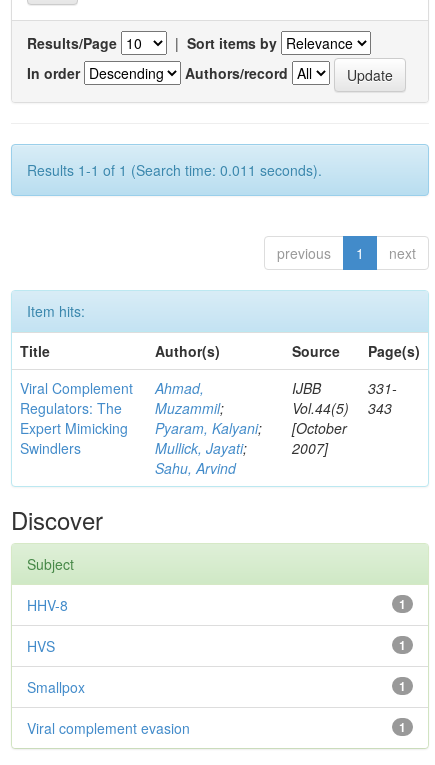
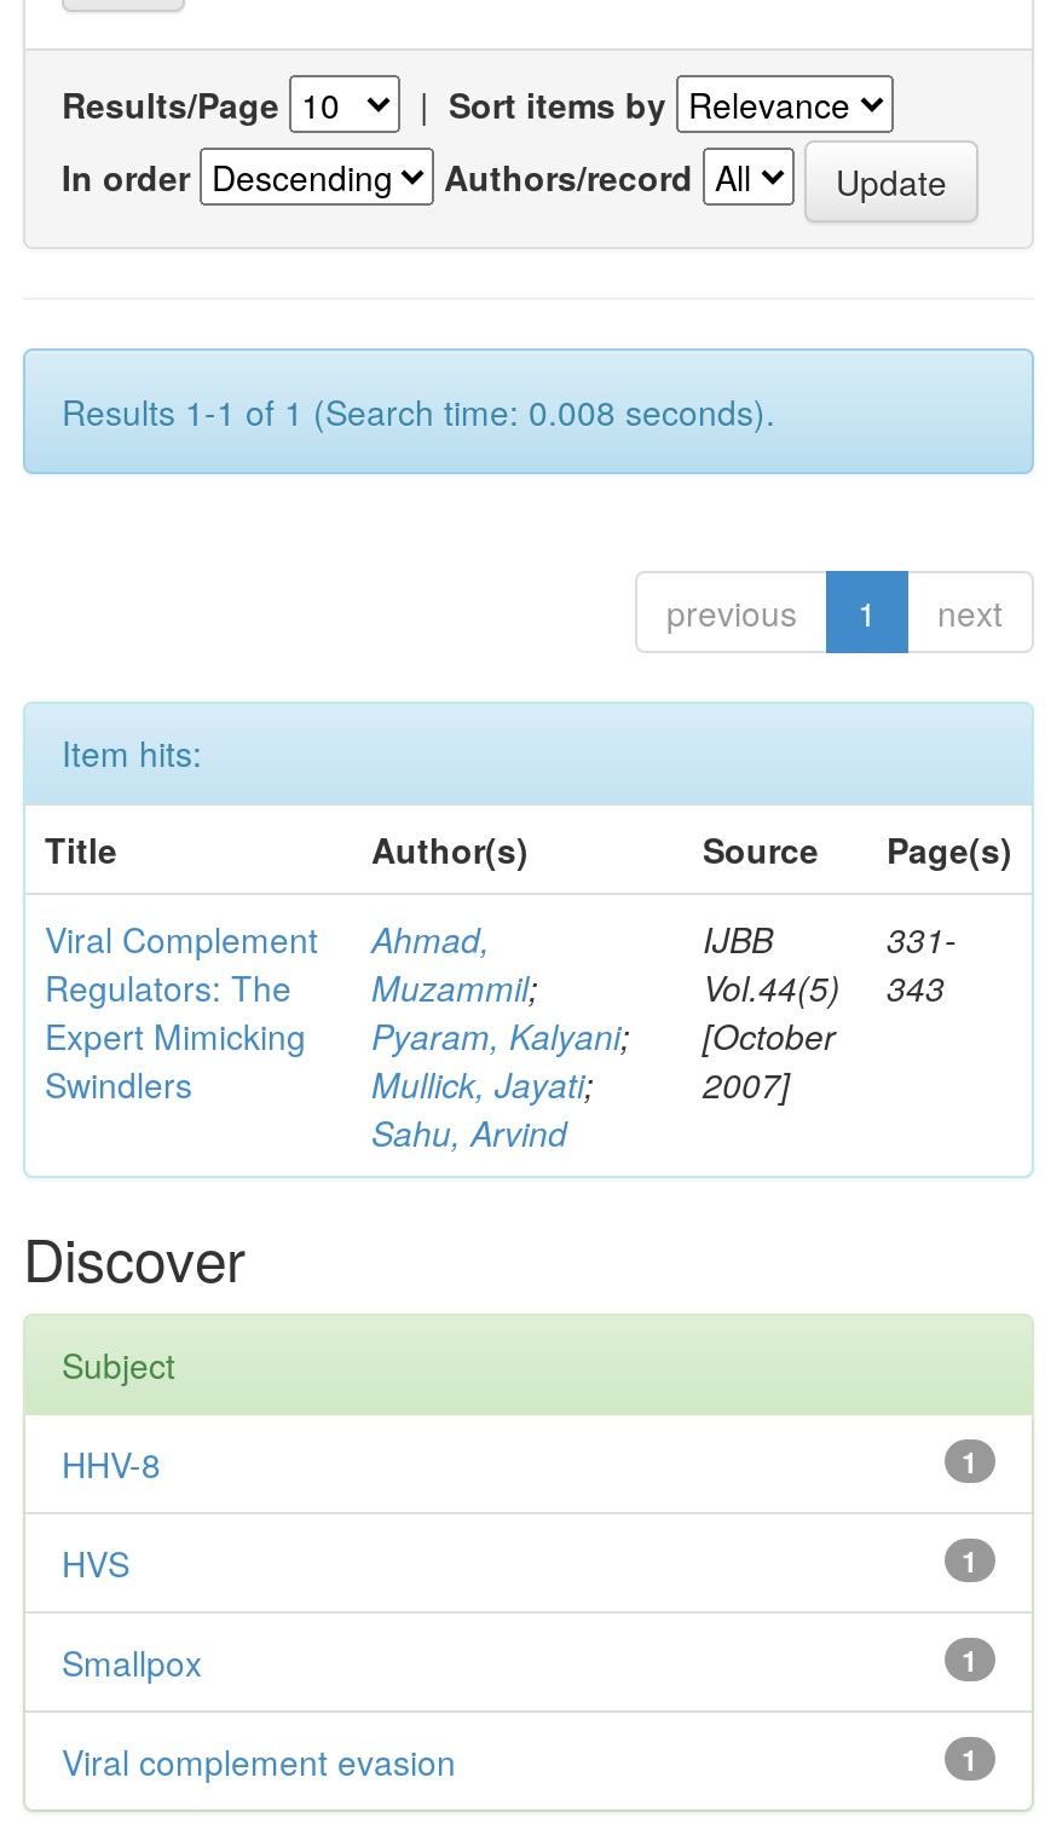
- Results 1-1 of 1 (Search time: 0.011 seconds).
+ Results 1-1 of 1 (Search time: 0.008 seconds).
